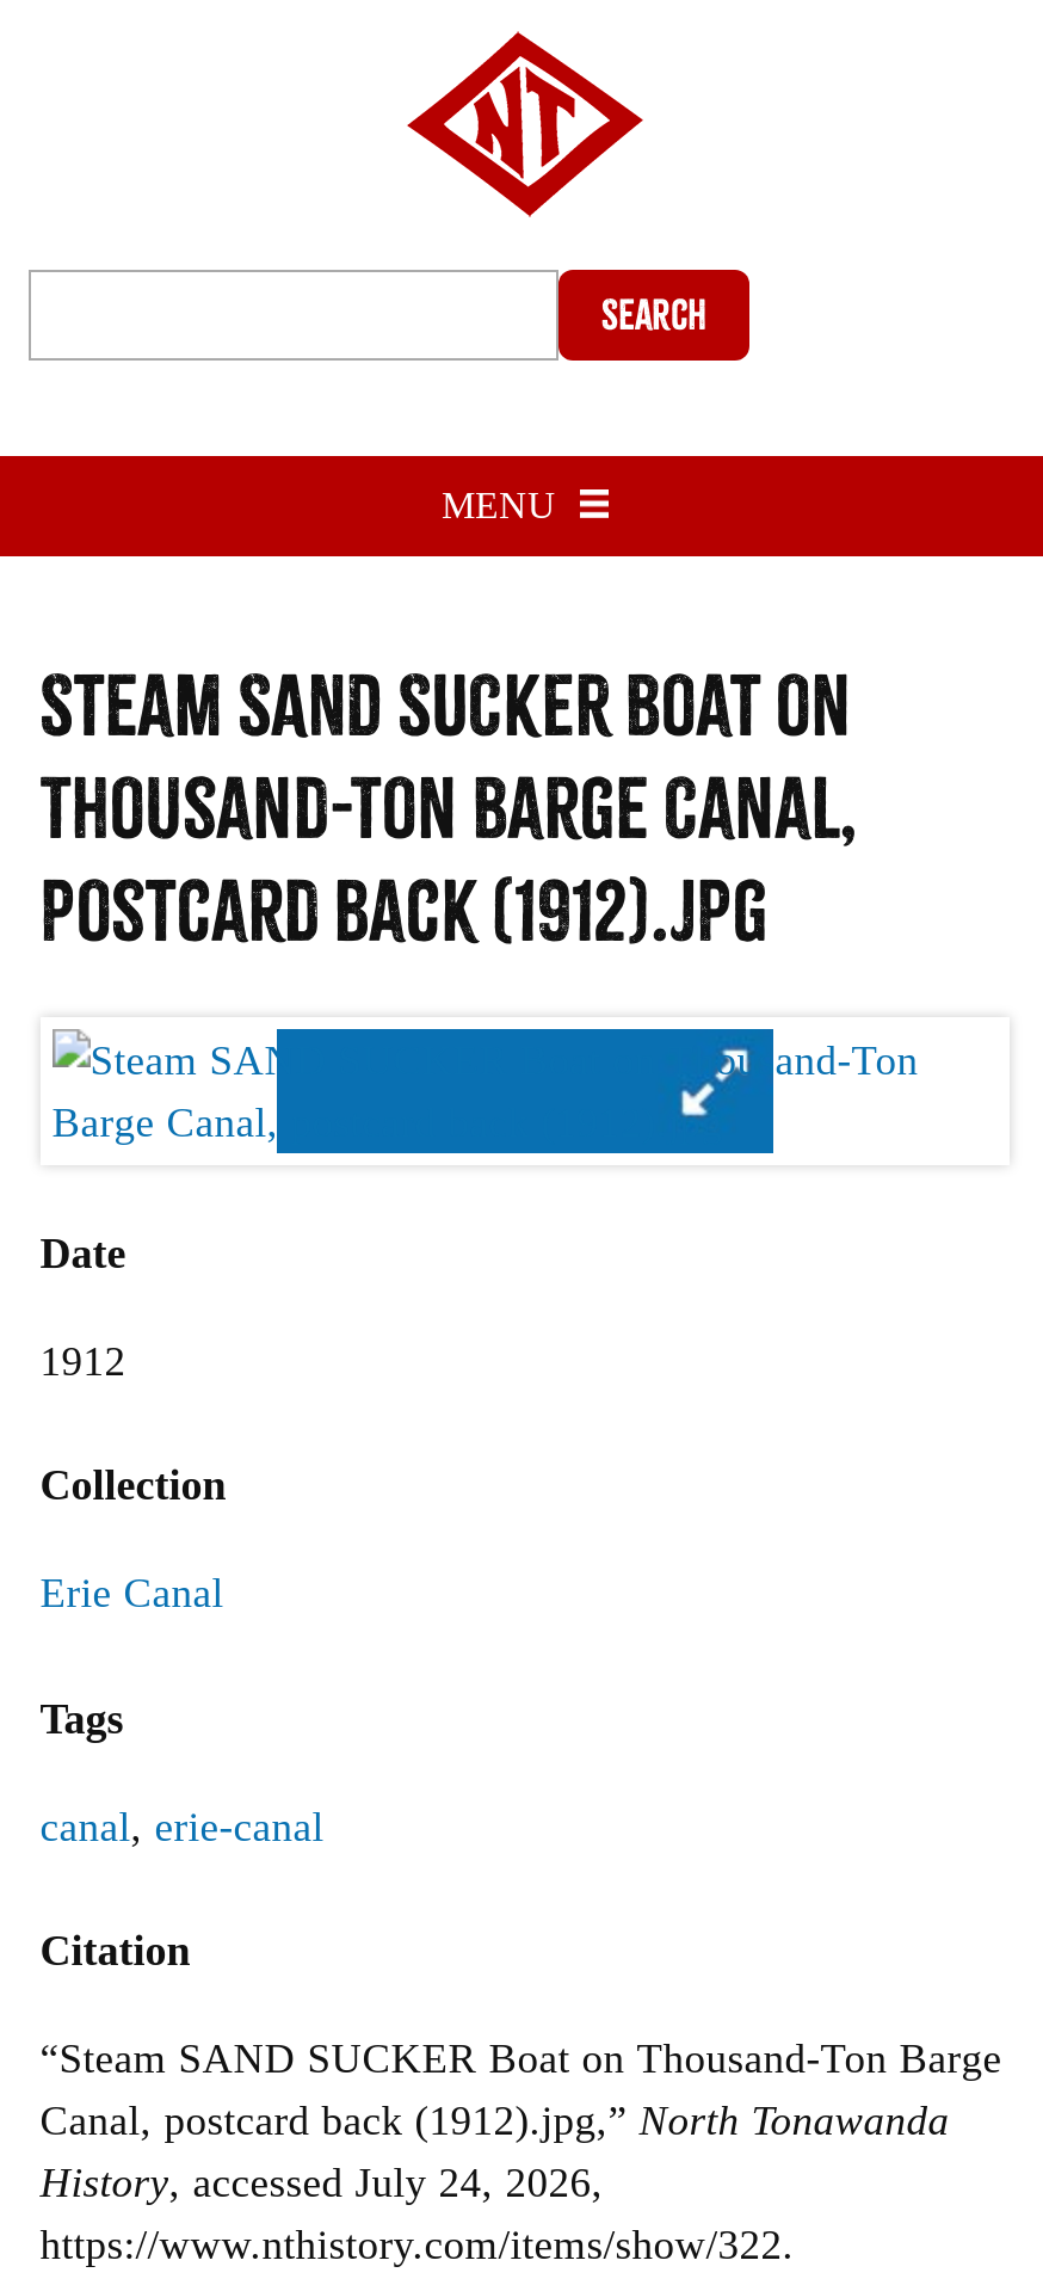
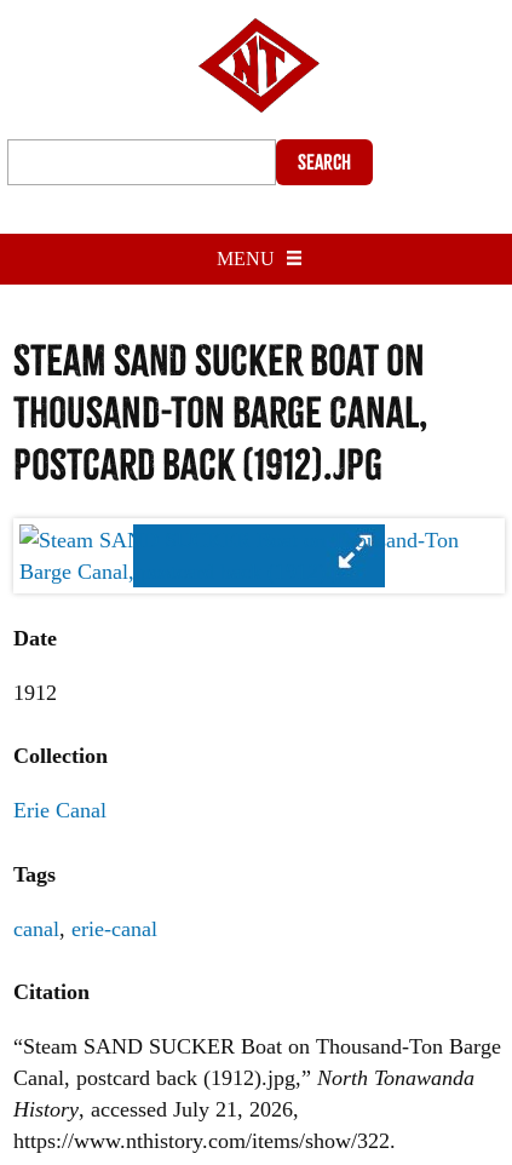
- History, accessed July 24, 2026,
+ History, accessed July 21, 2026,
